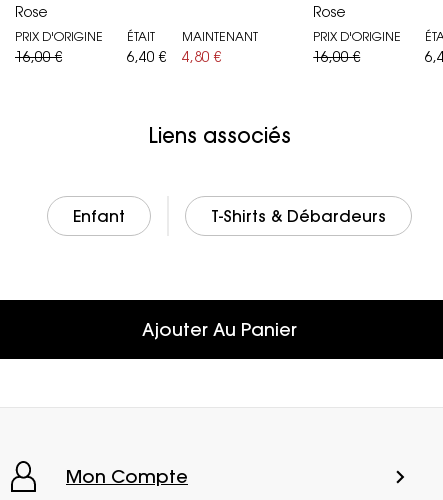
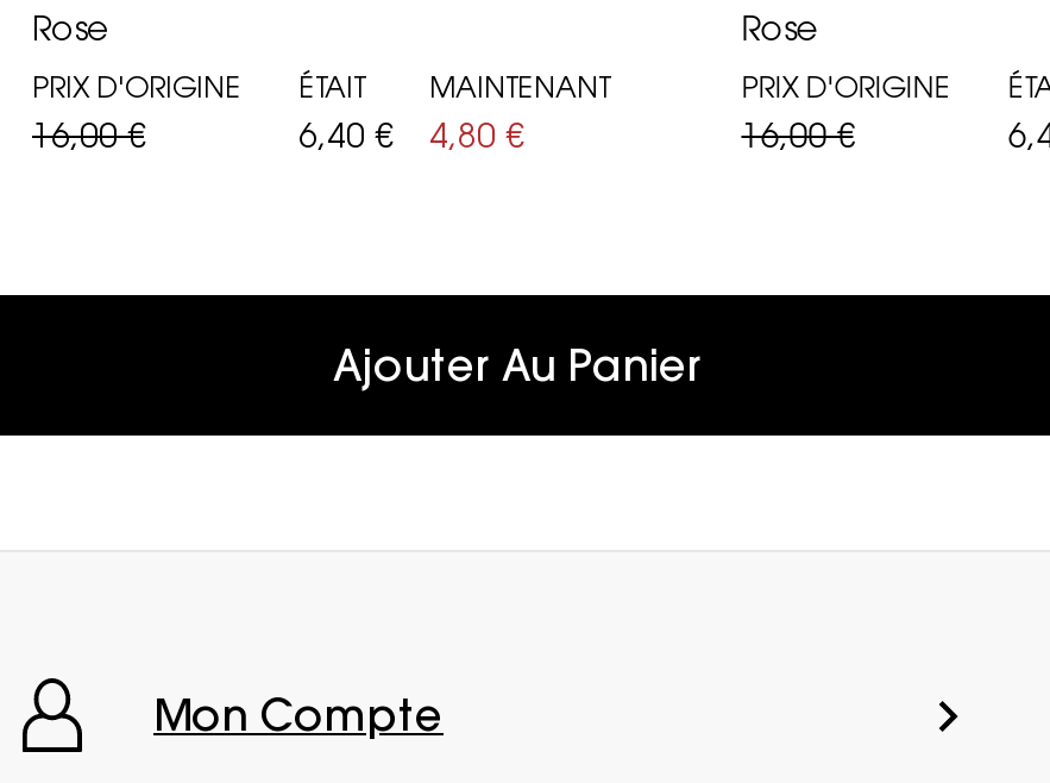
- Liens associés
- Enfant
- T-Shirts & Débardeurs
